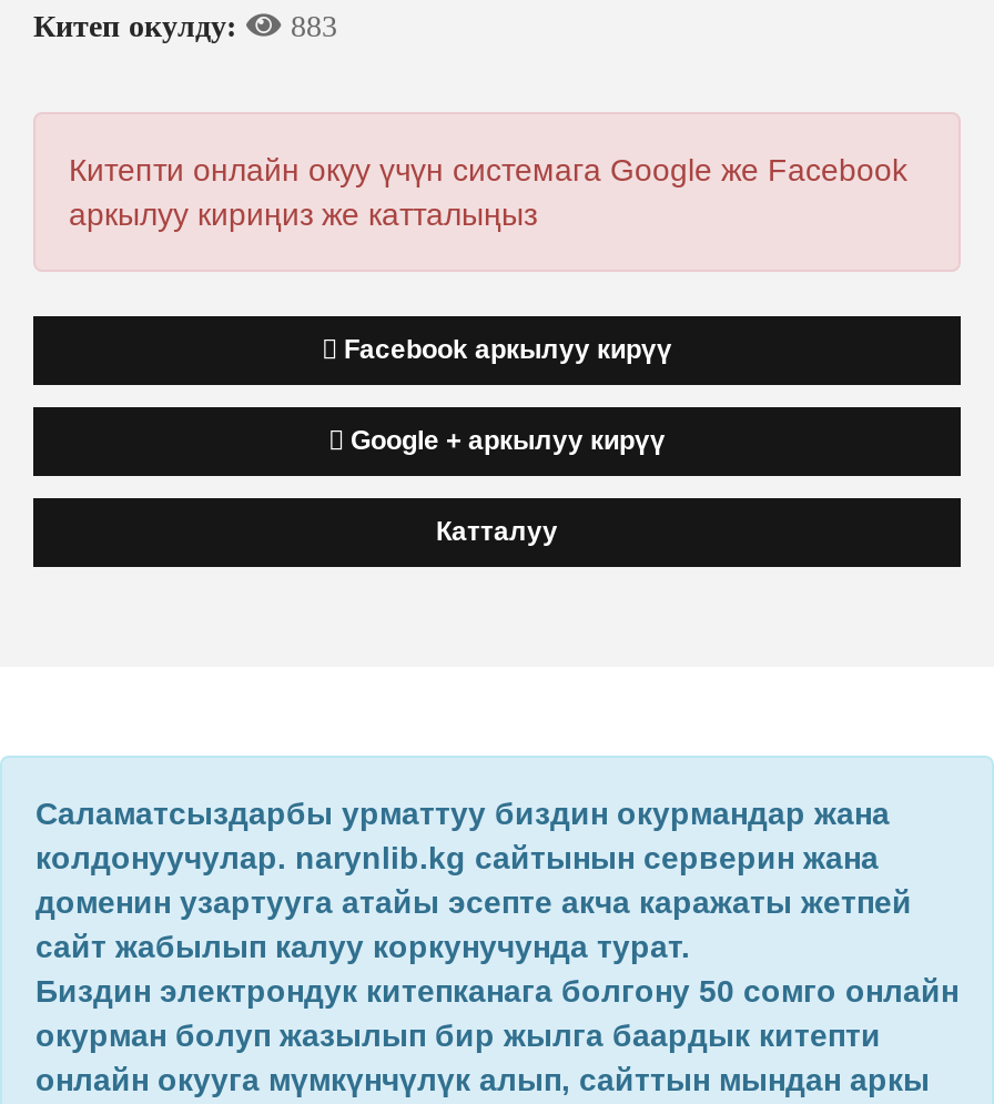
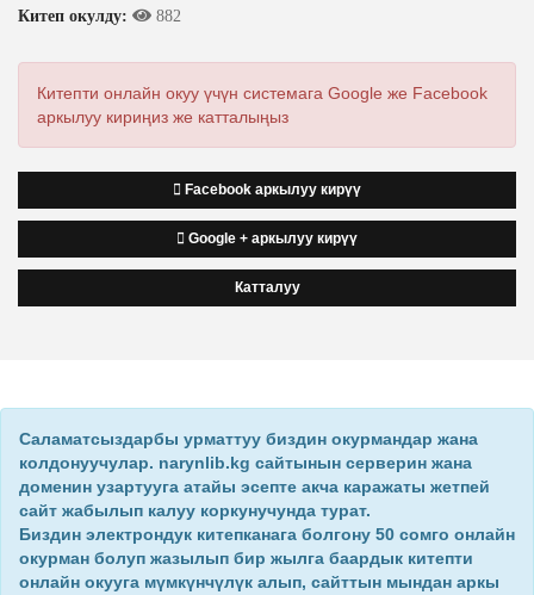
- Китеп окулду: 883
+ Китеп окулду: 882
